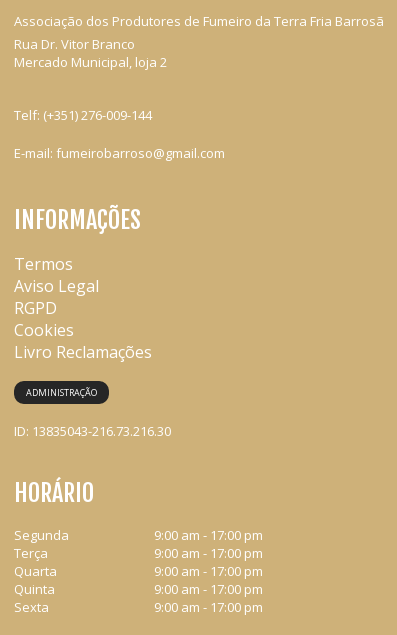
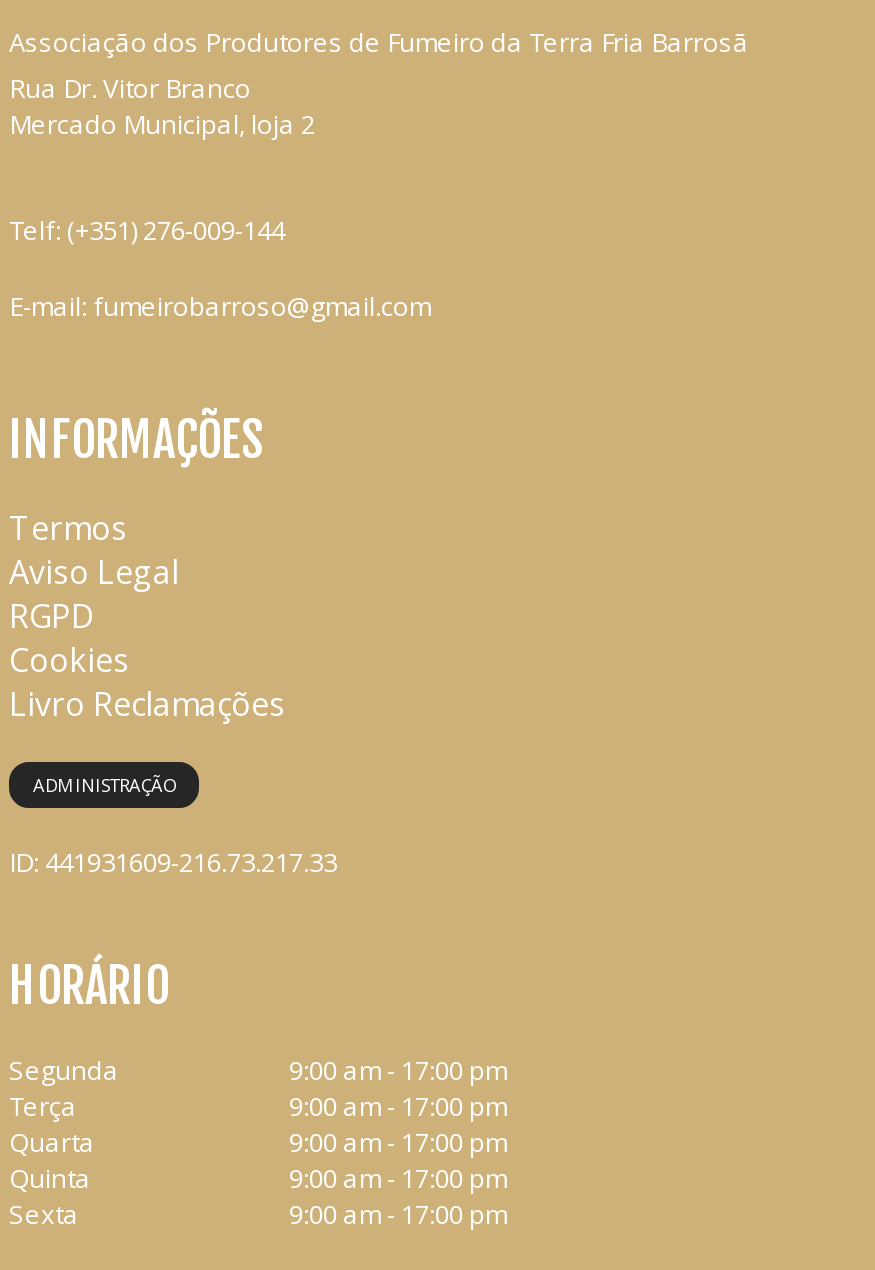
- ID: 13835043-216.73.216.30
+ ID: 441931609-216.73.217.33
